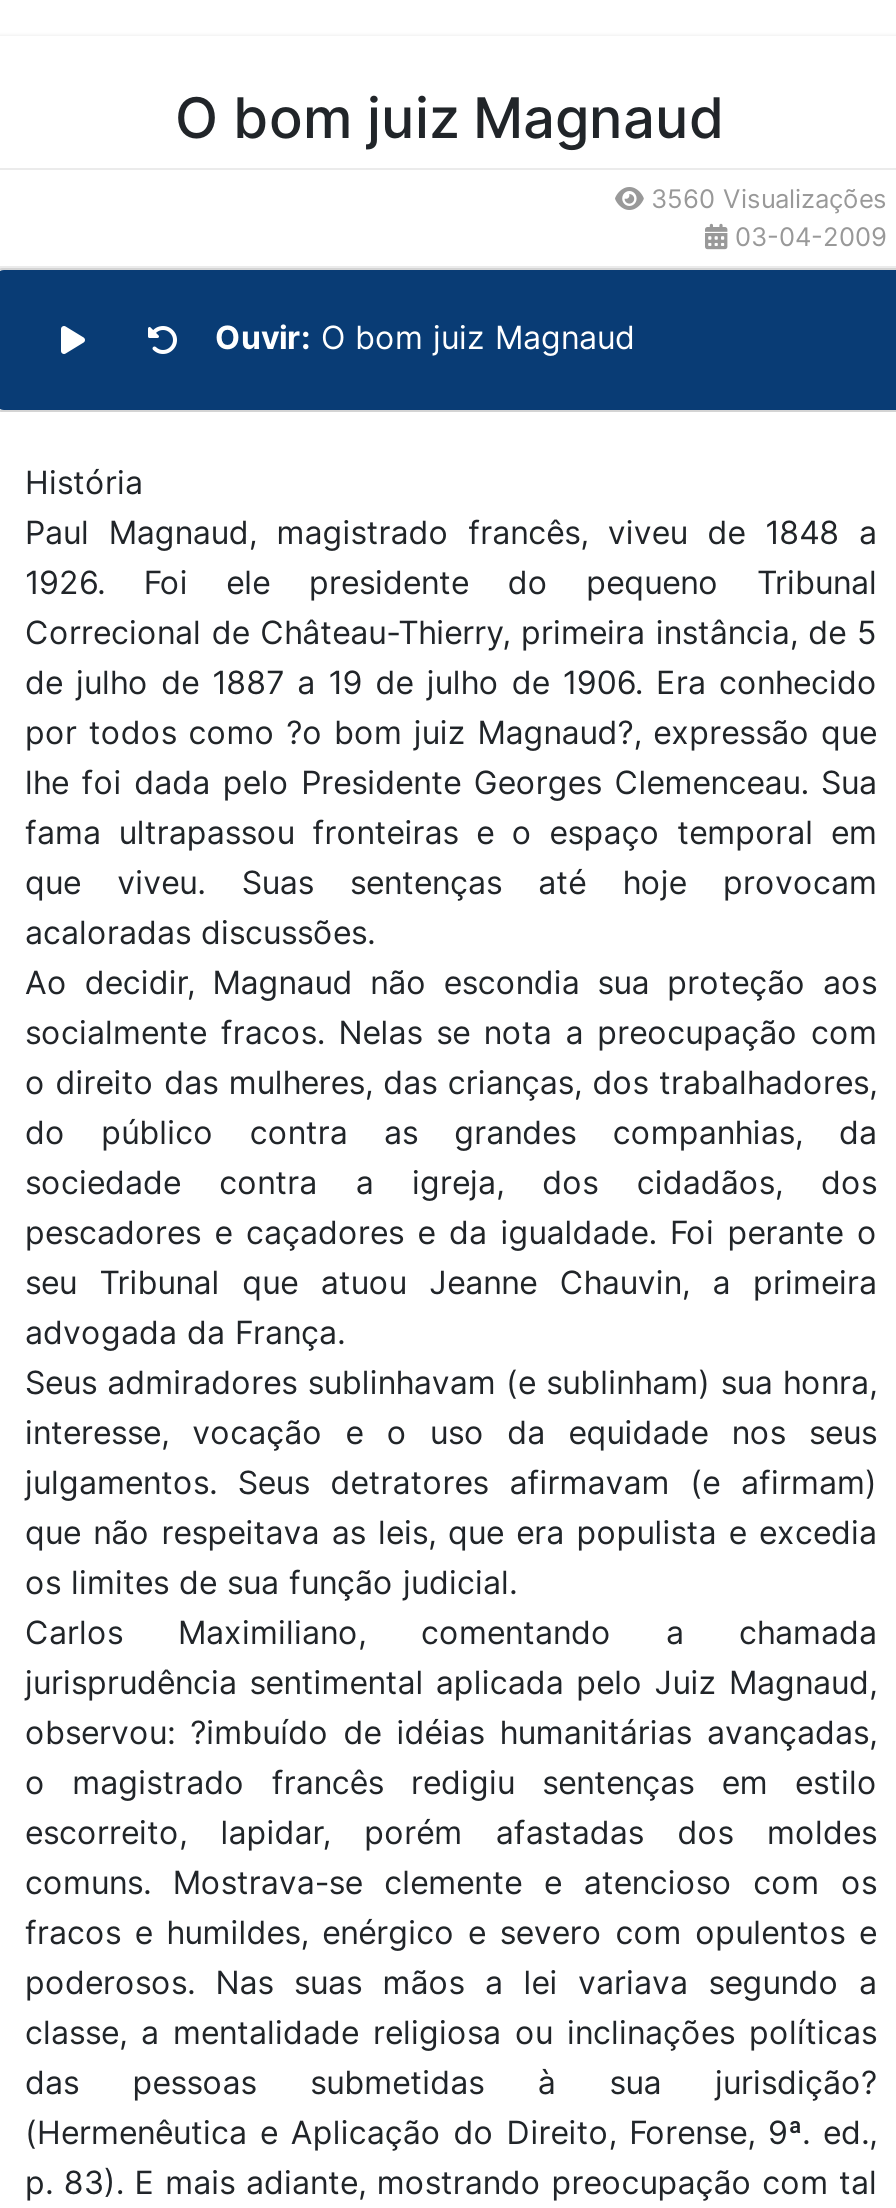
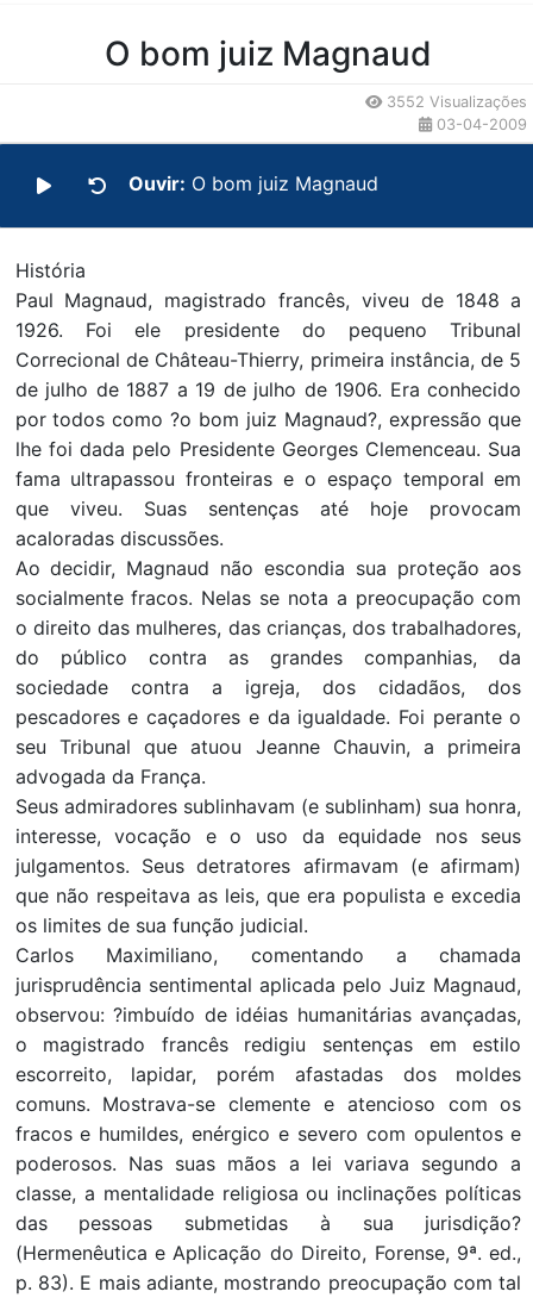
- 3560 Visualizações
+ 3552 Visualizações
